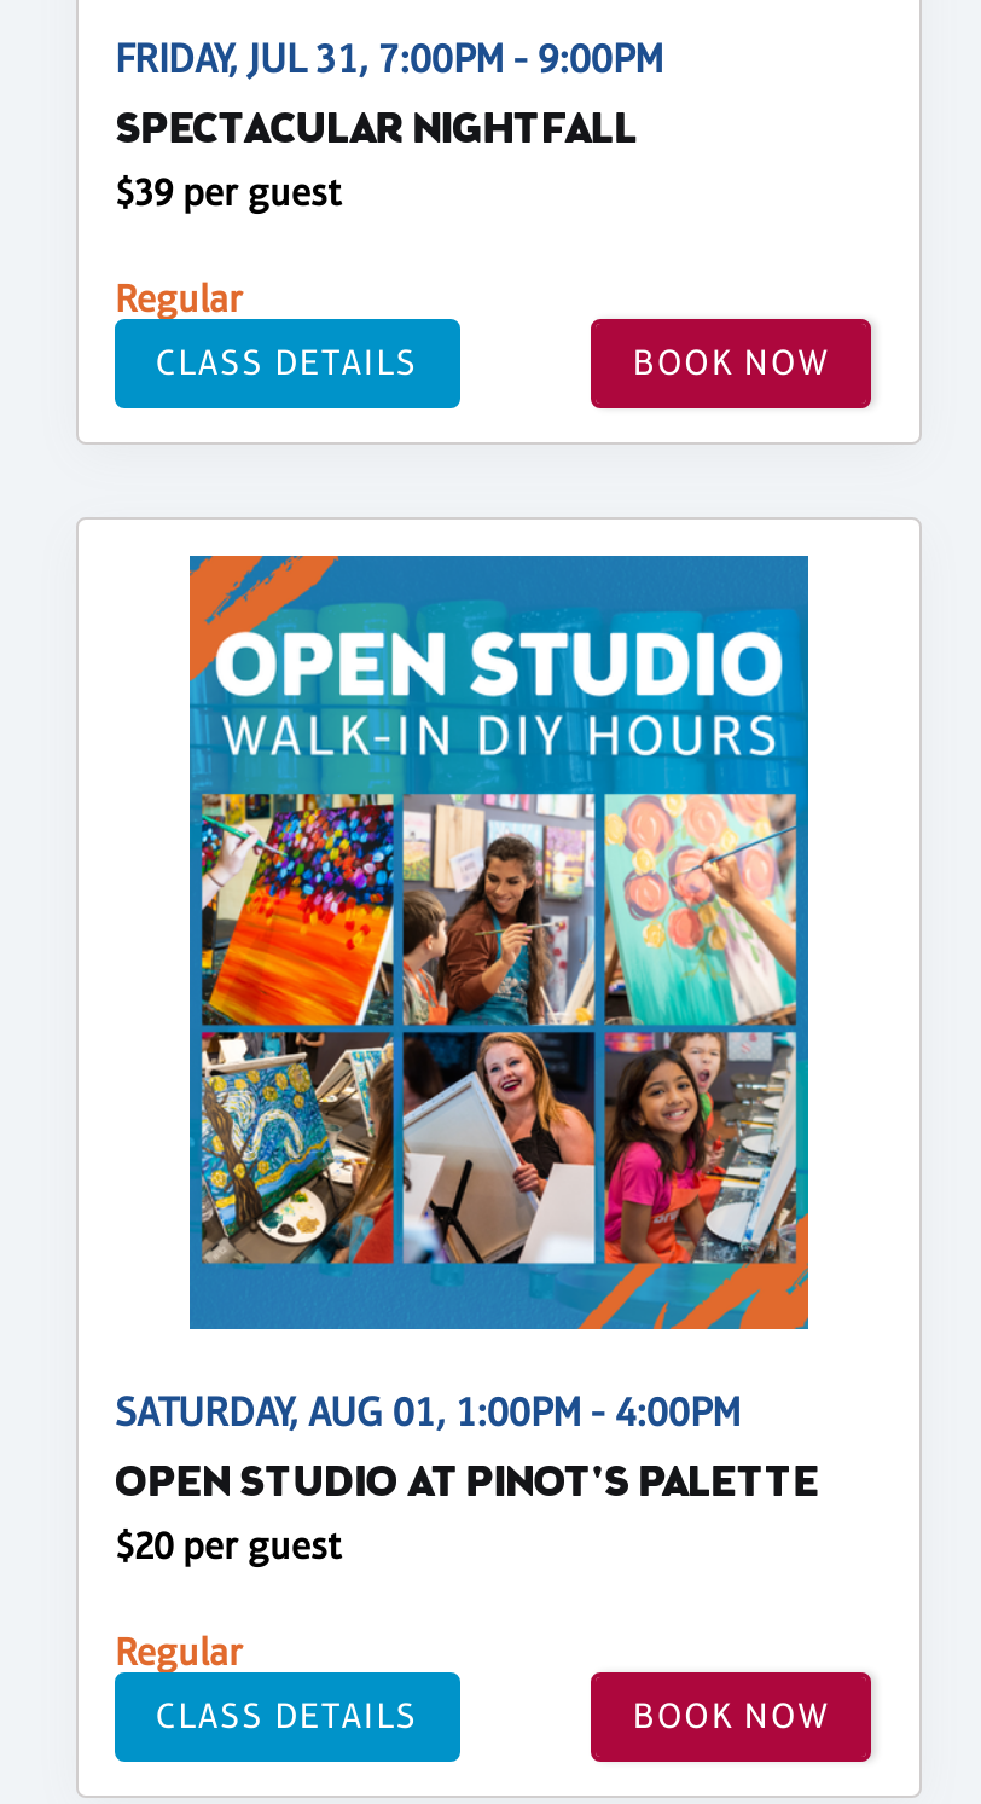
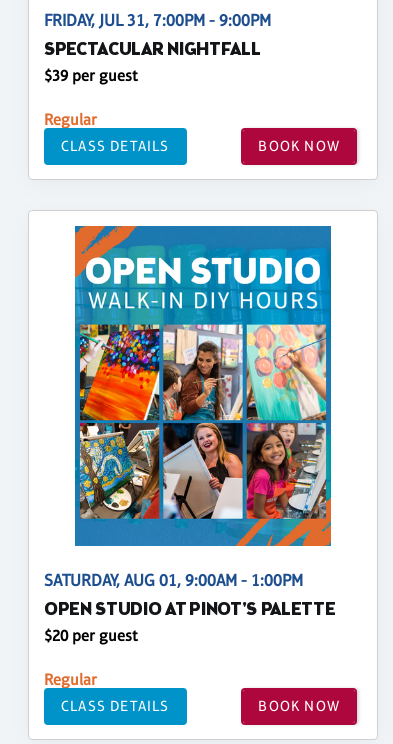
- SATURDAY, AUG 01, 1:00PM - 4:00PM
+ SATURDAY, AUG 01, 9:00AM - 1:00PM
